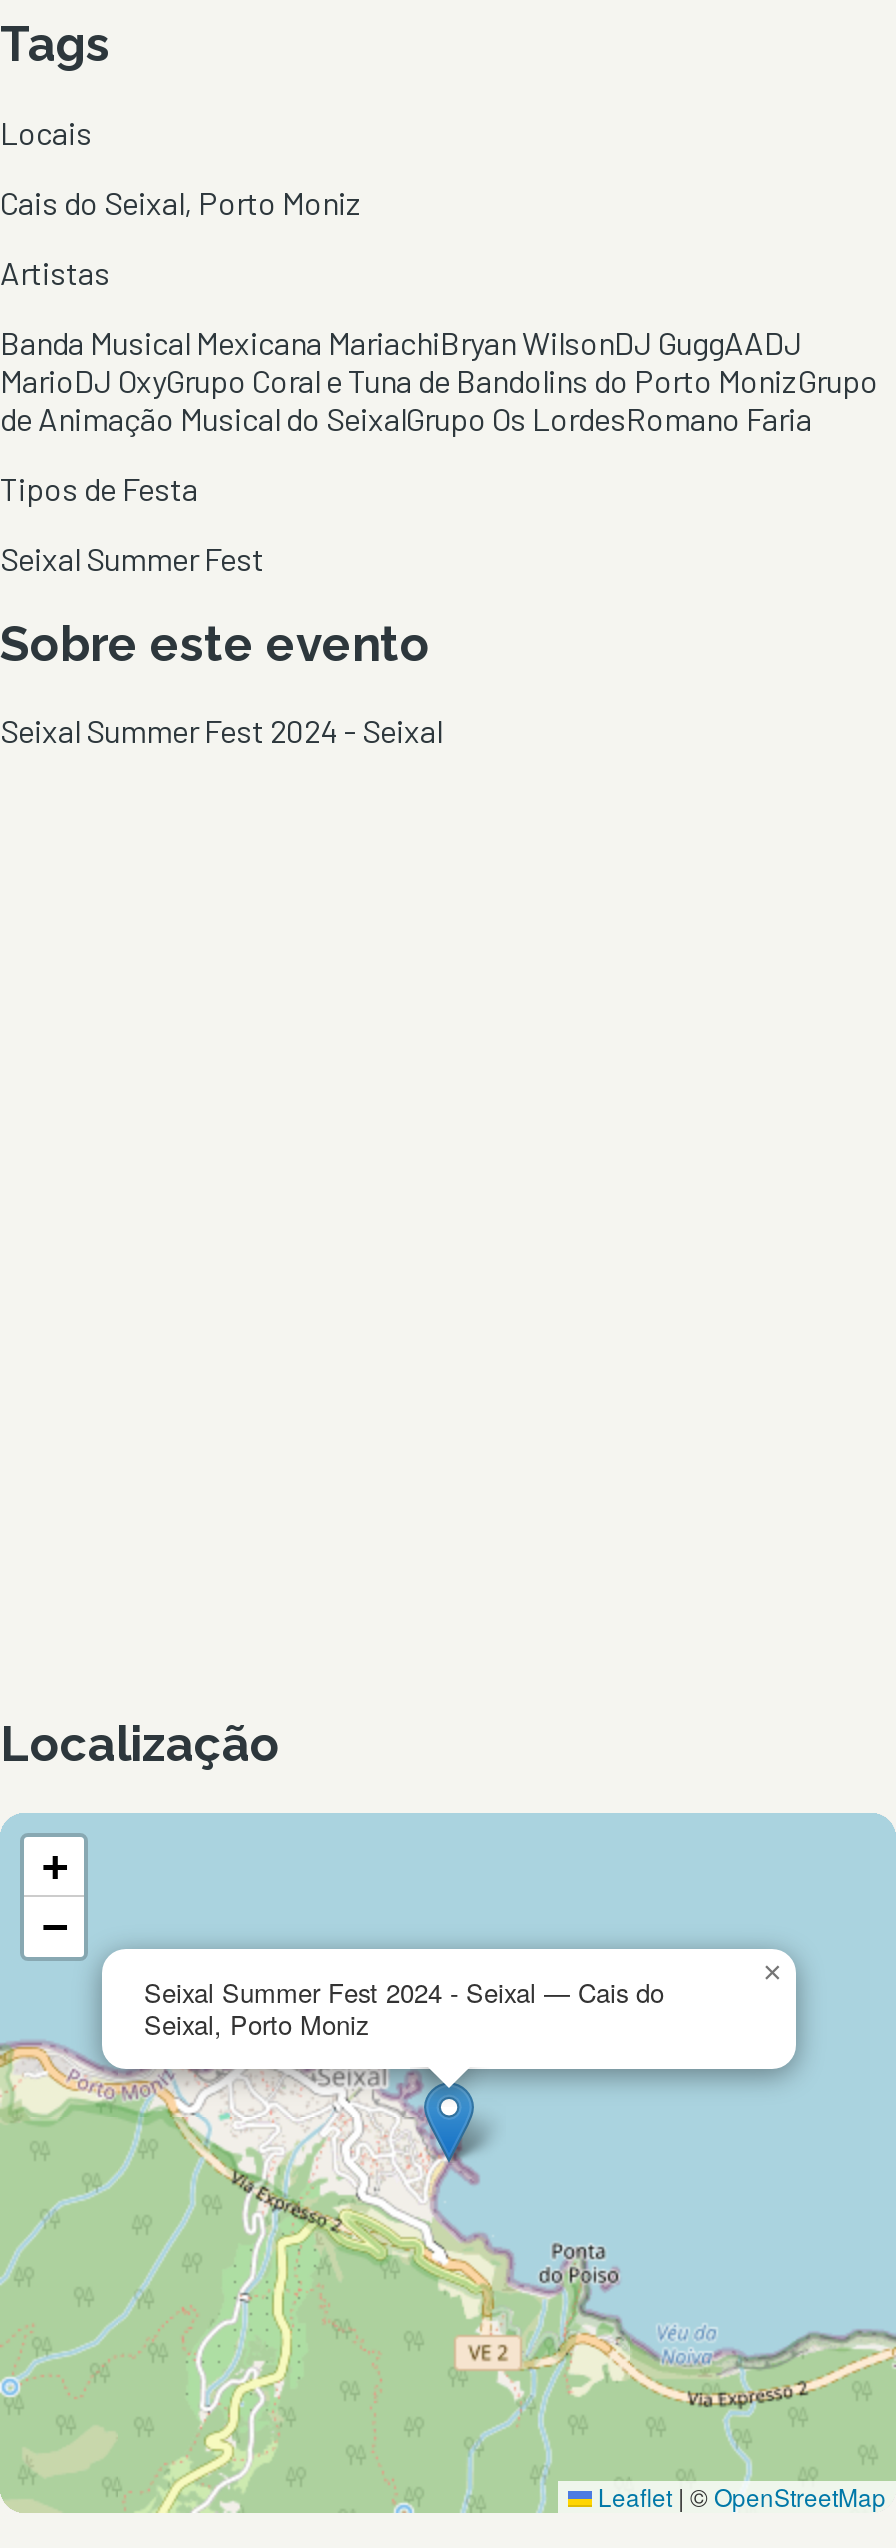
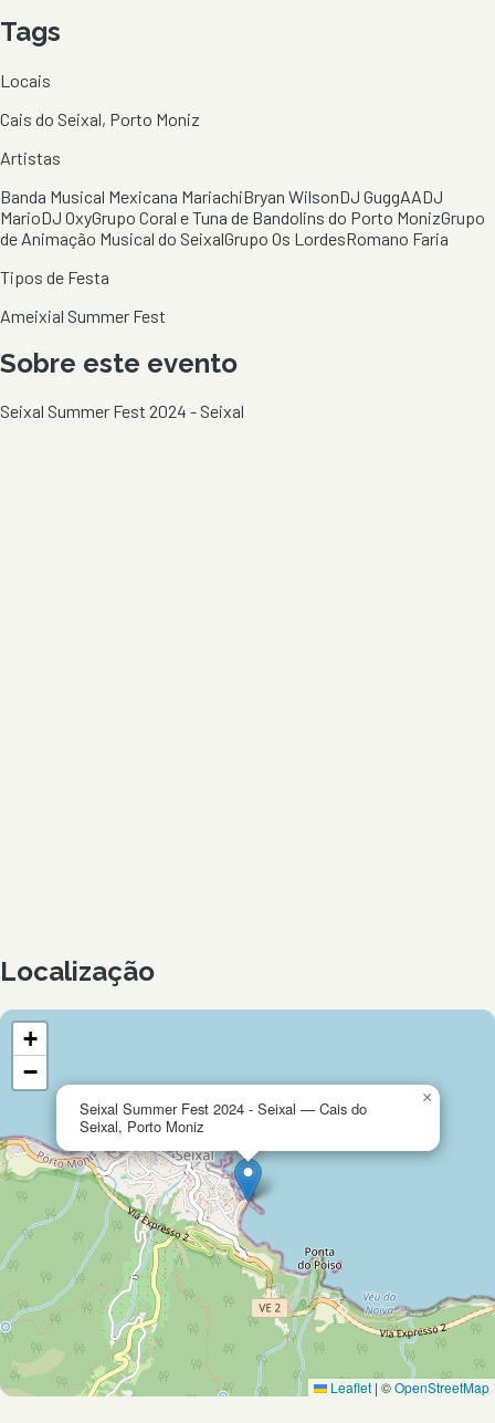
- Seixal Summer Fest
+ Ameixial Summer Fest
